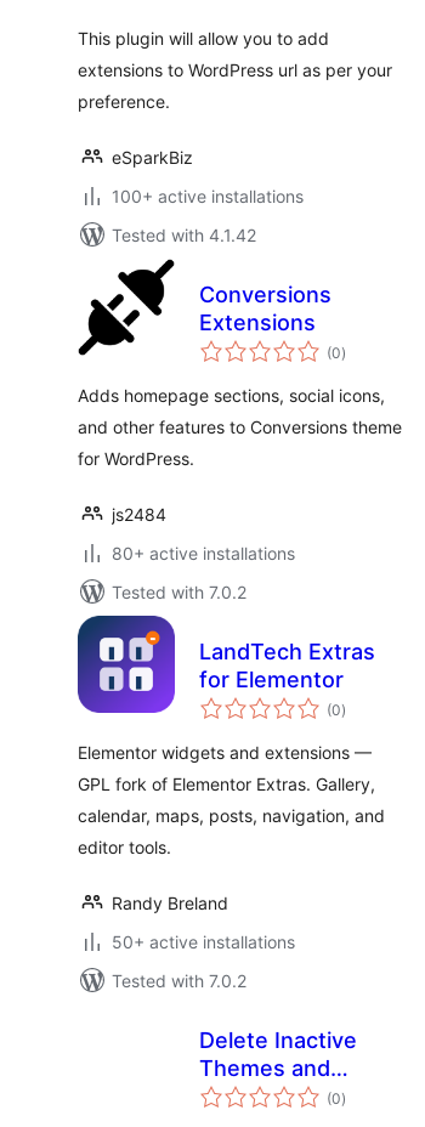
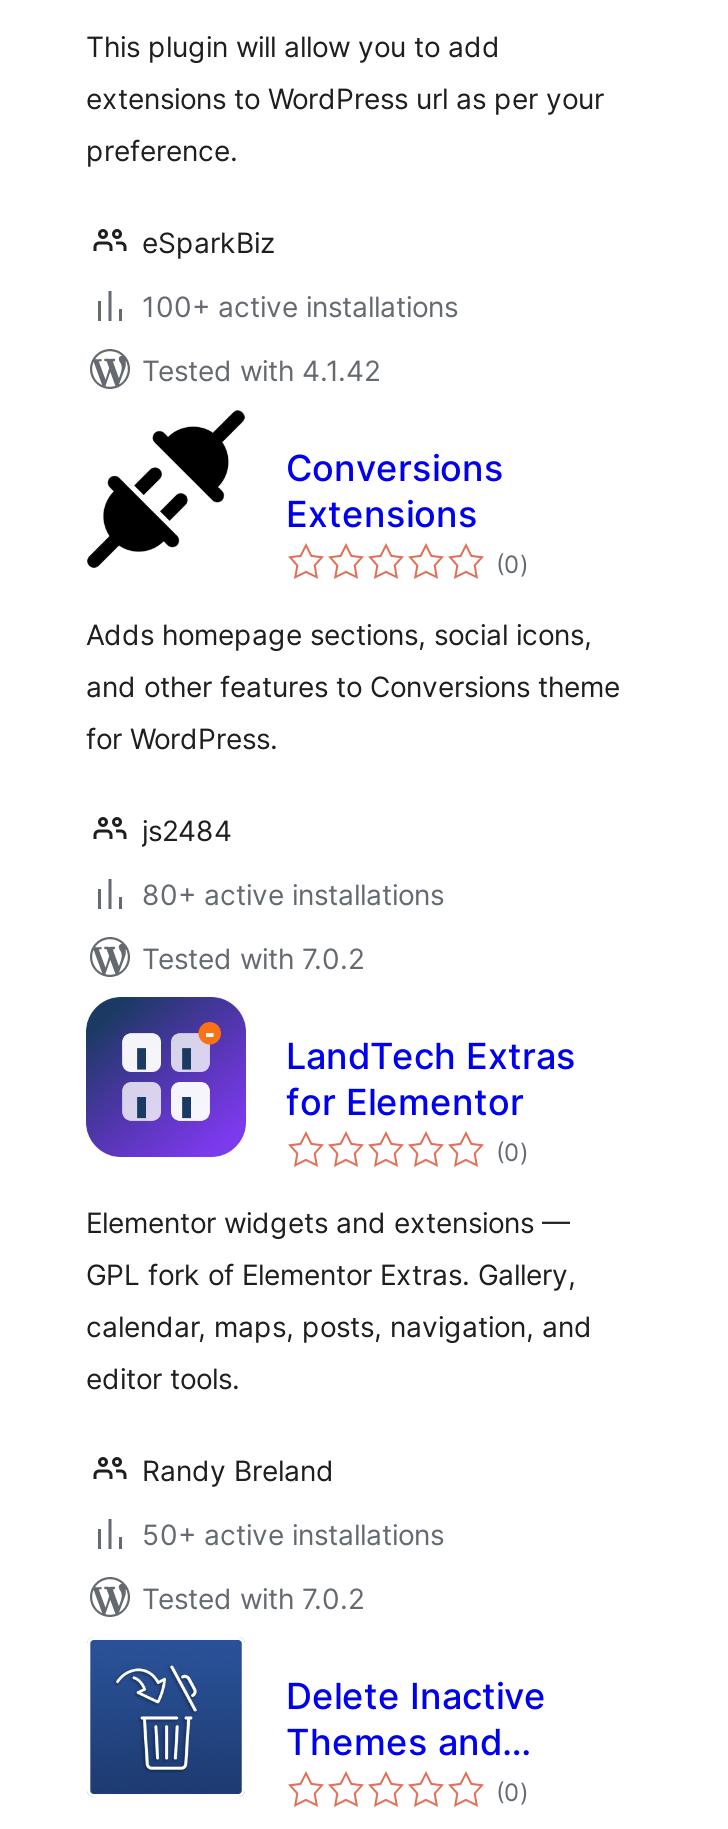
+ [image]
